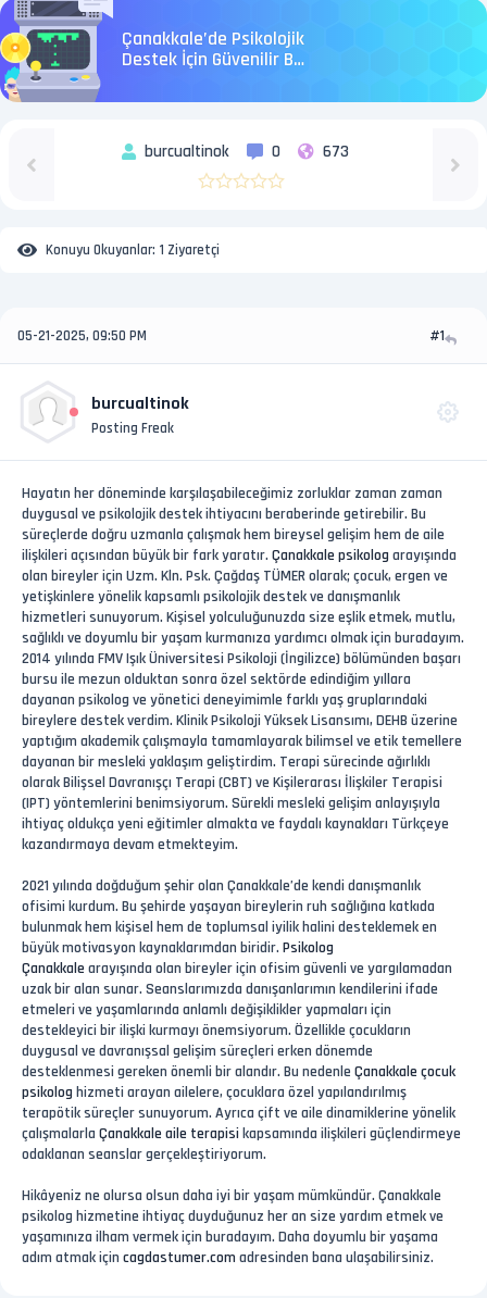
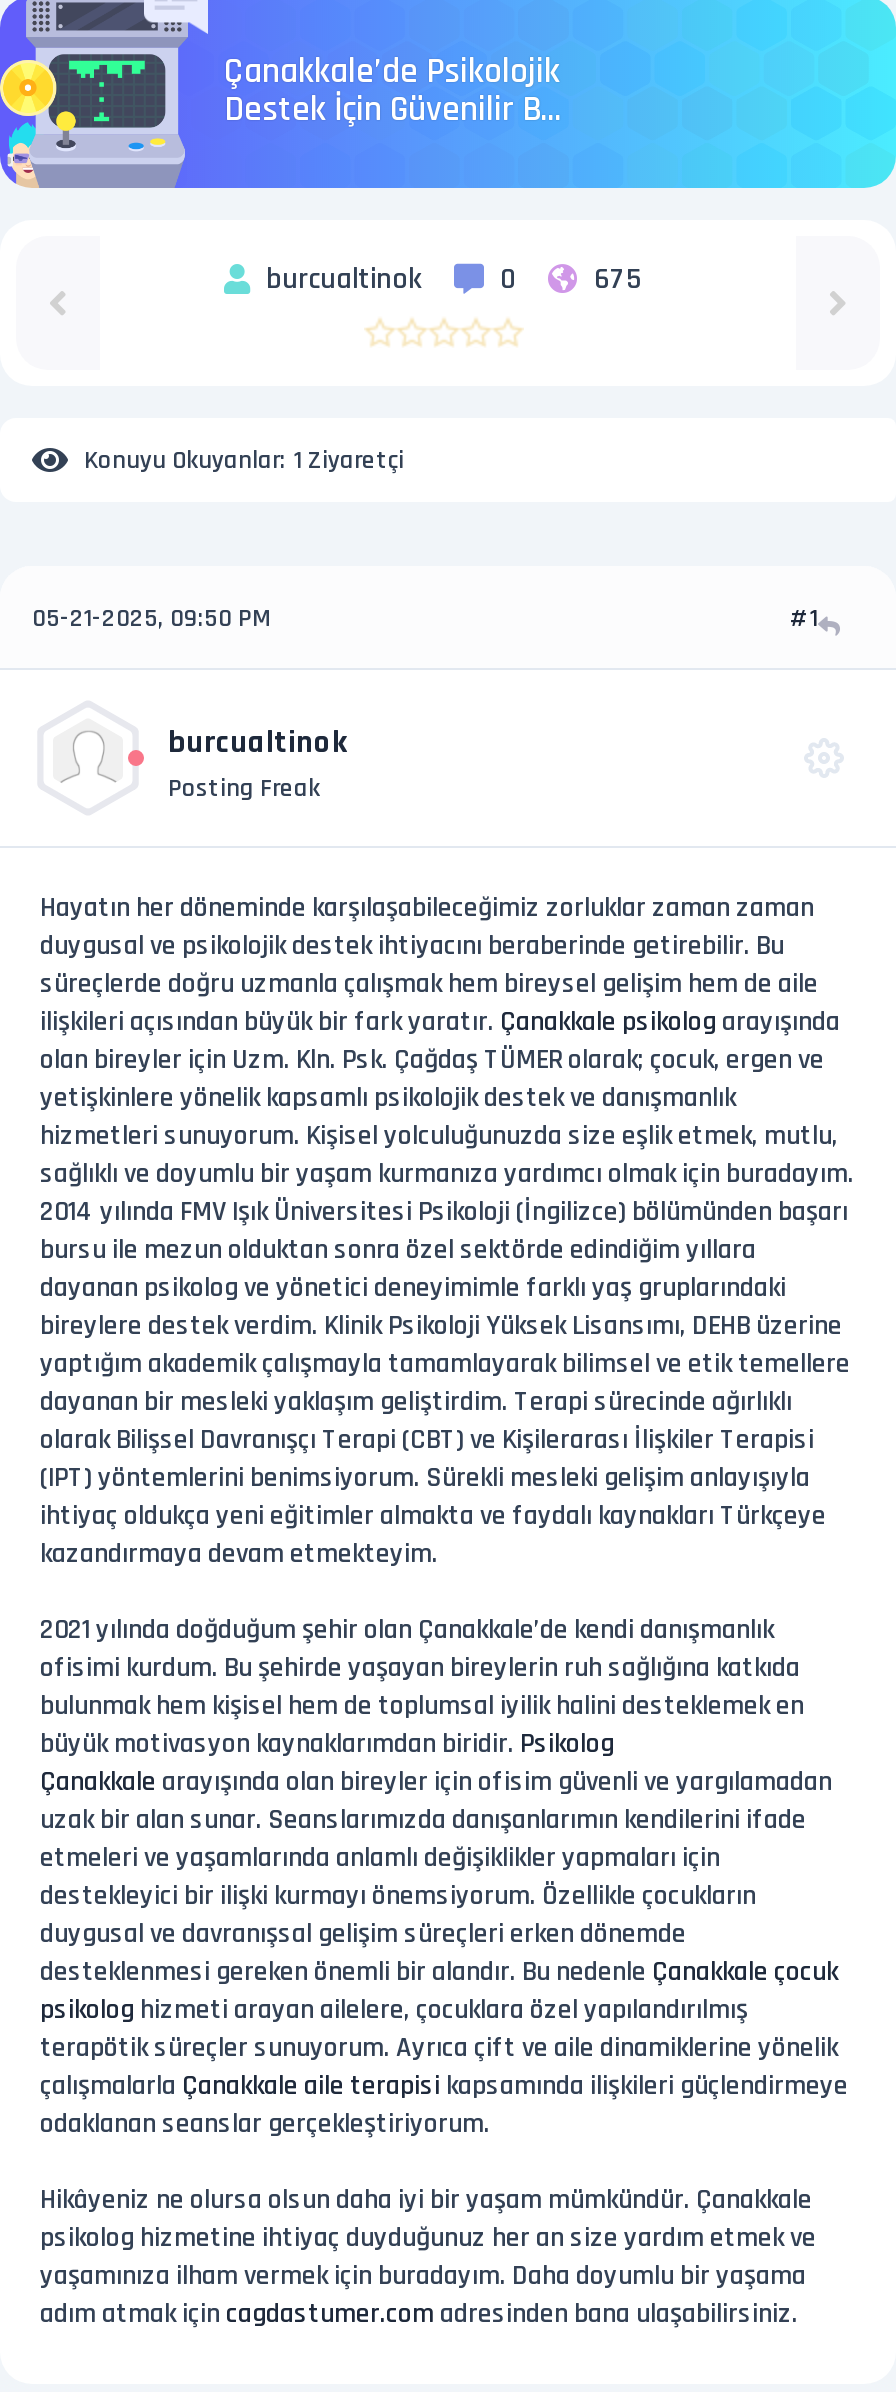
- 673
+ 675
